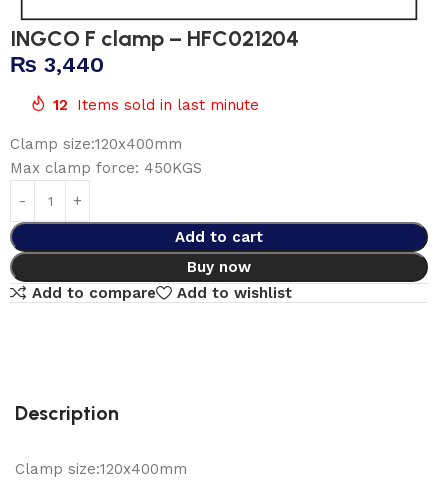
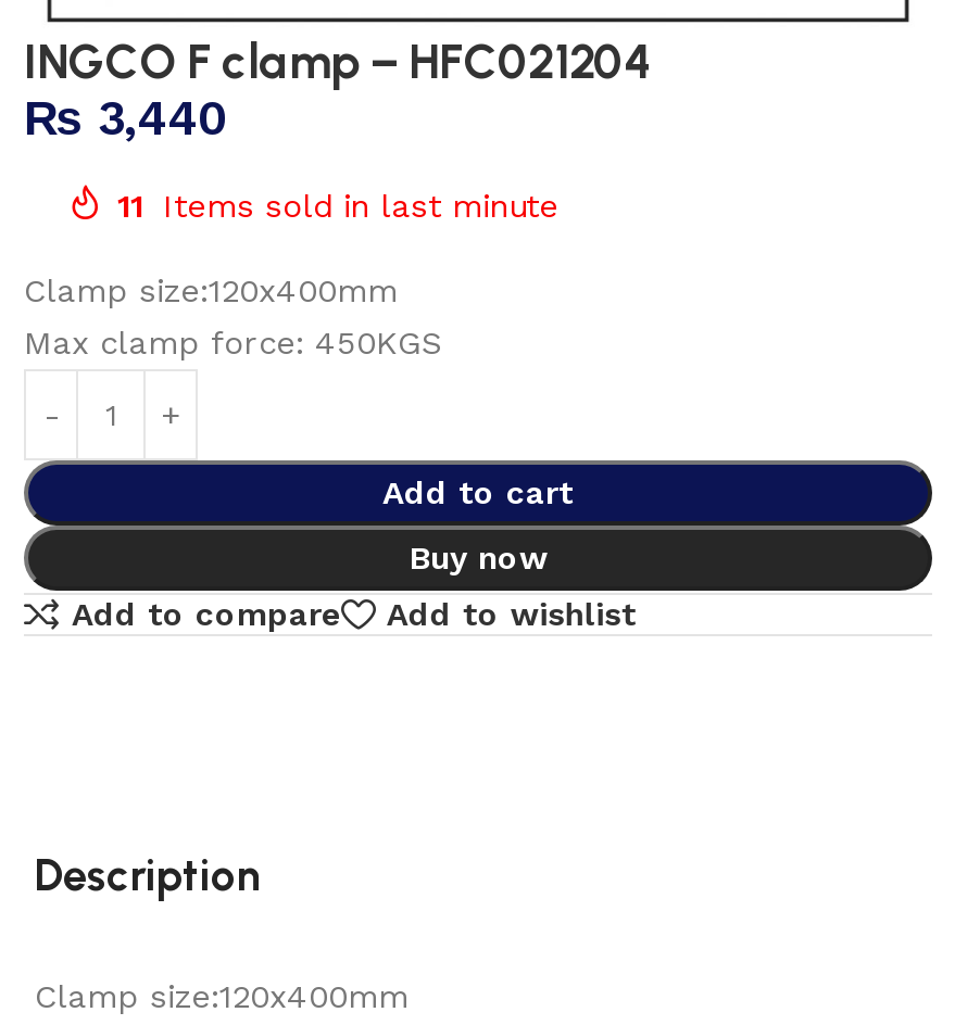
- 12 Items sold in last minute
+ 11 Items sold in last minute
